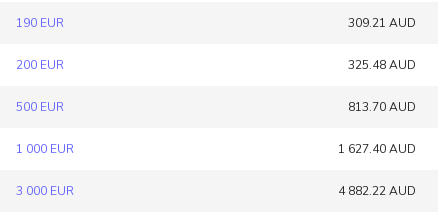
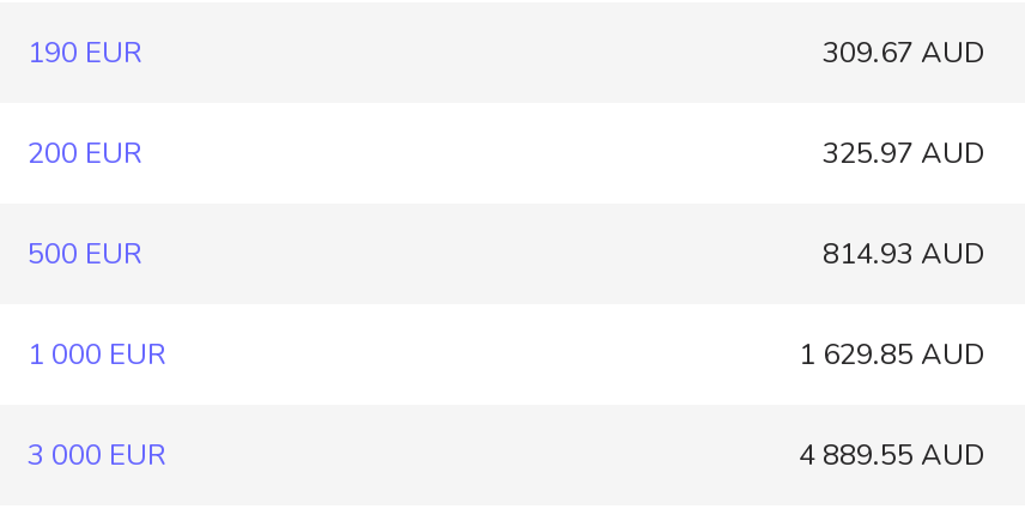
- 309.21 AUD
+ 309.67 AUD

- 325.48 AUD
+ 325.97 AUD

- 813.70 AUD
+ 814.93 AUD

- 1 627.40 AUD
+ 1 629.85 AUD

- 4 882.22 AUD
+ 4 889.55 AUD
